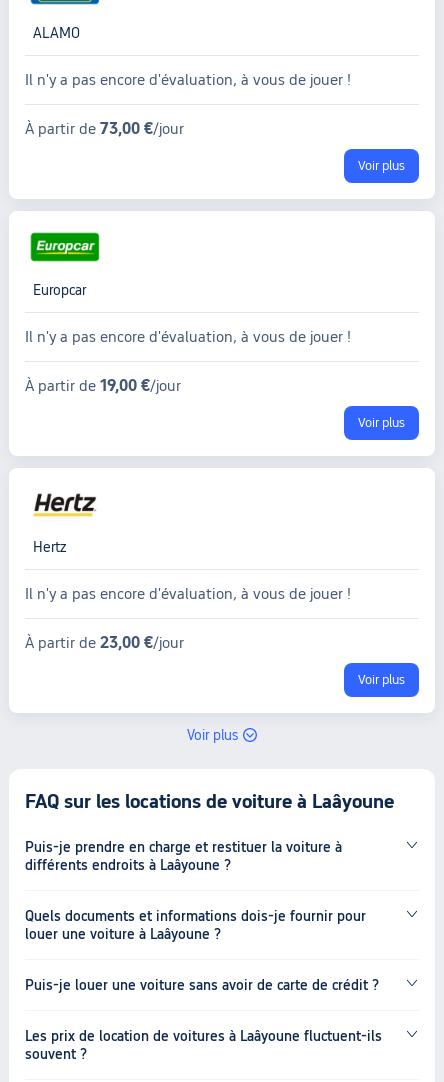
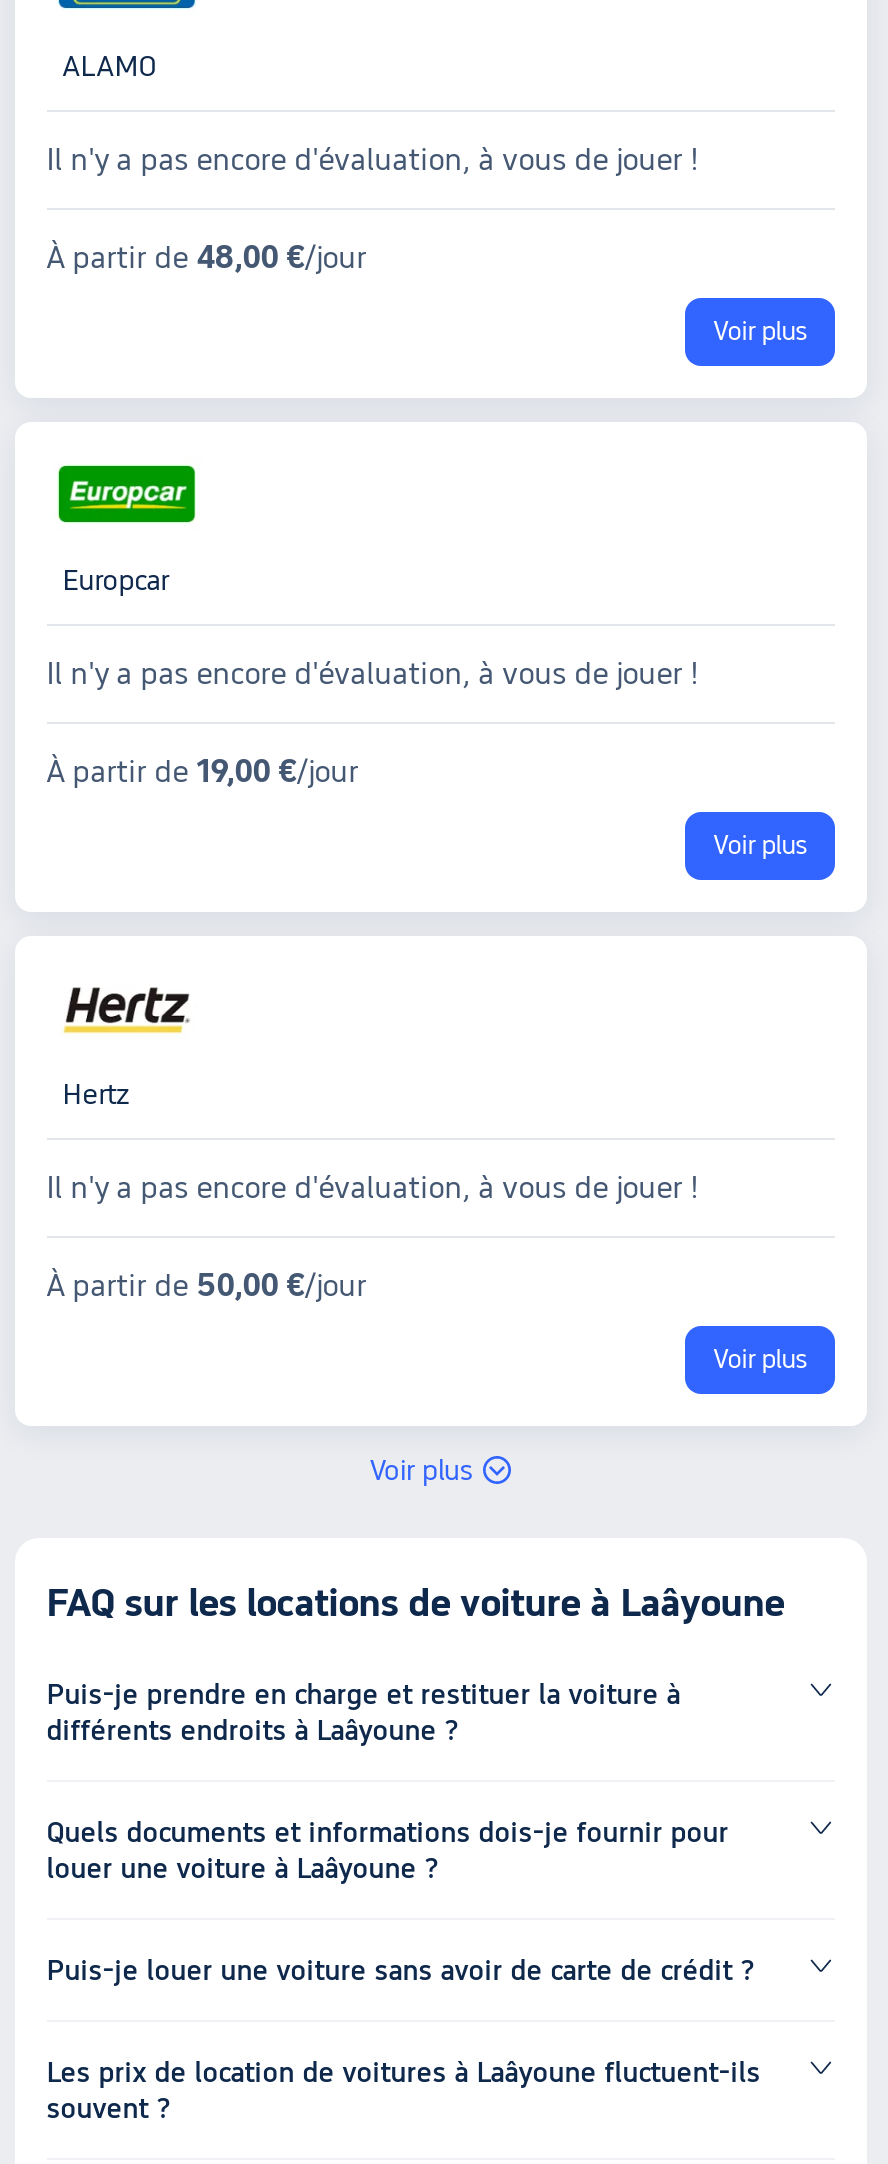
- À partir de 73,00 €/jour
+ À partir de 48,00 €/jour

- À partir de 23,00 €/jour
+ À partir de 50,00 €/jour
